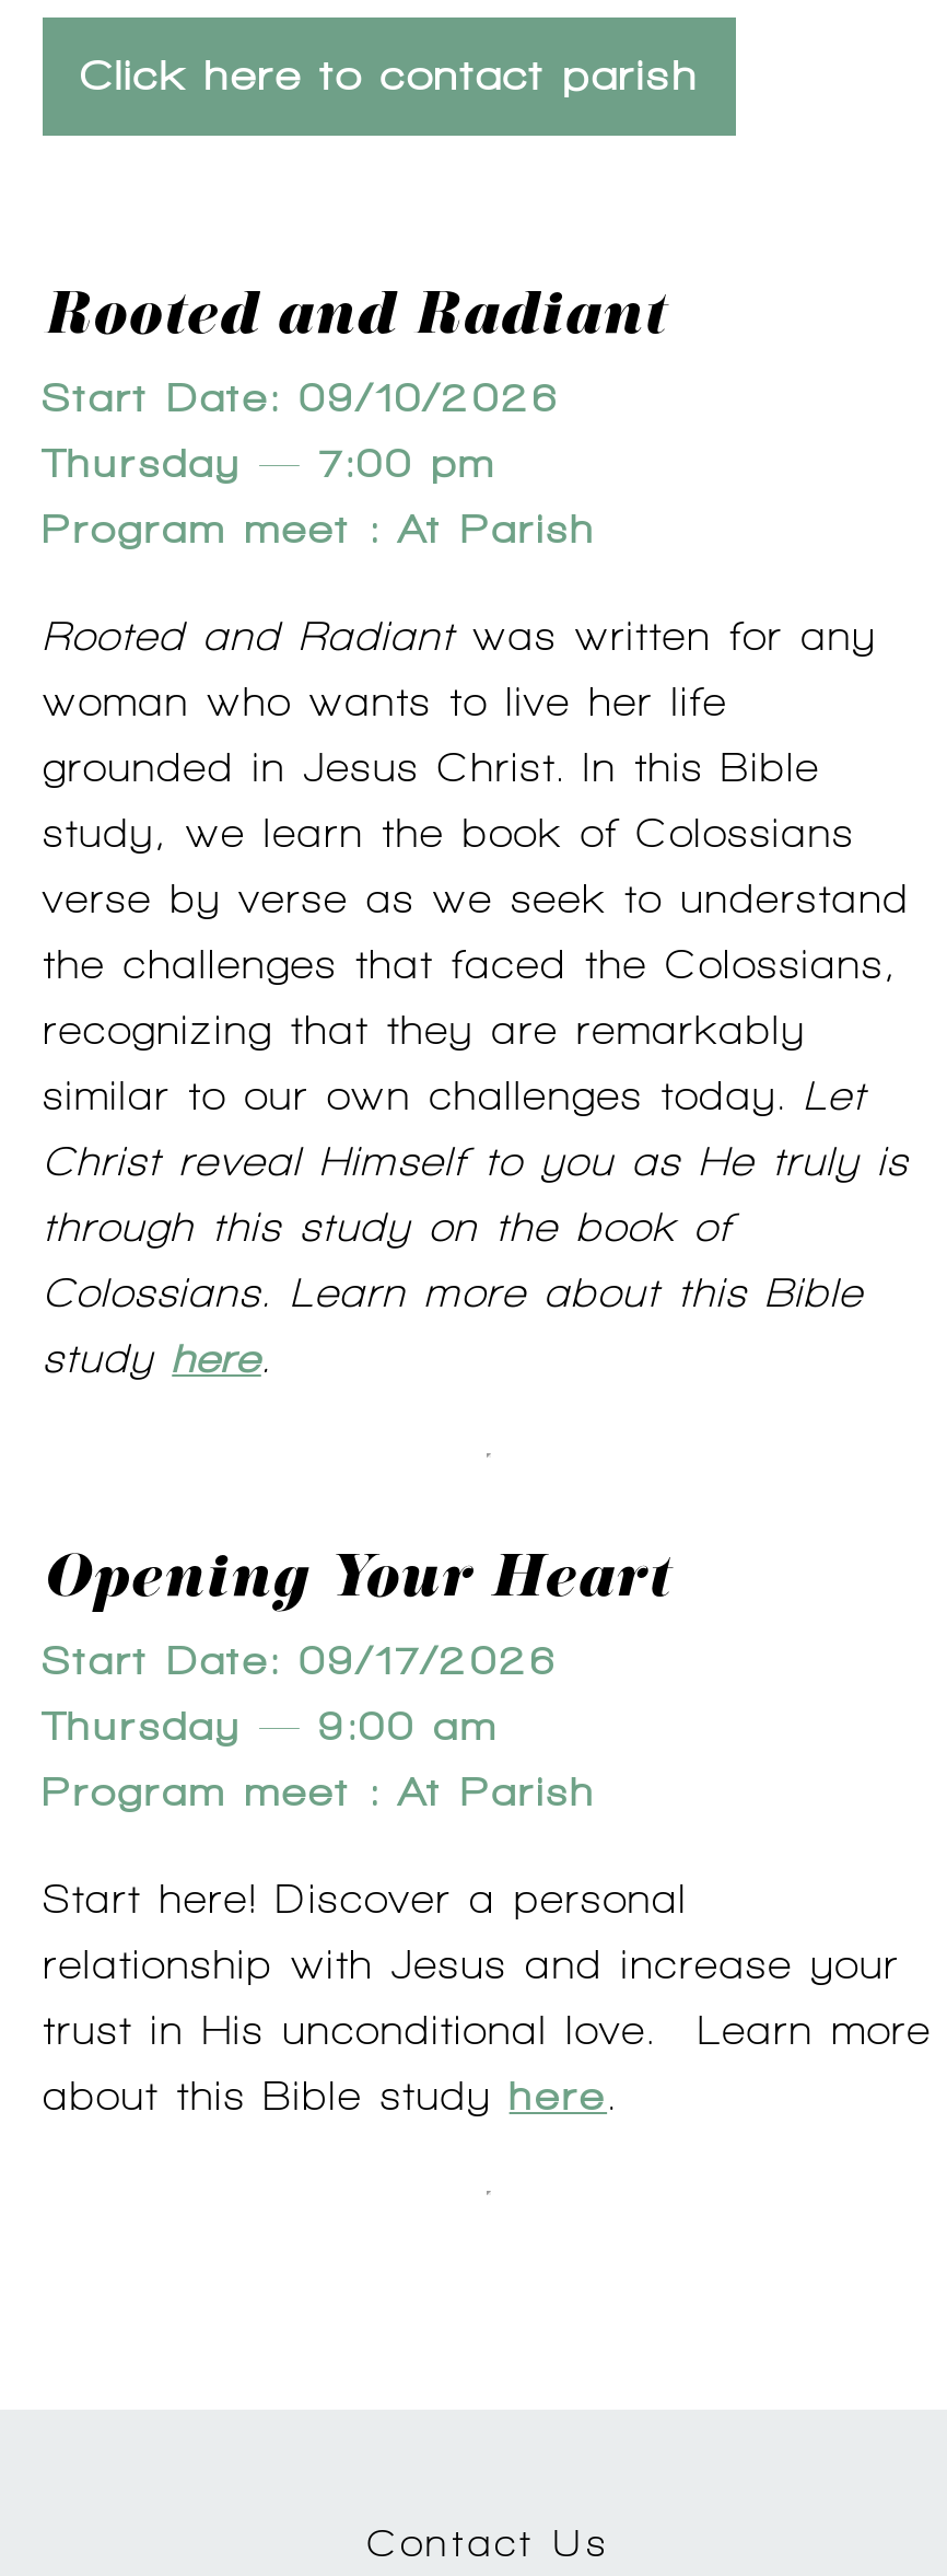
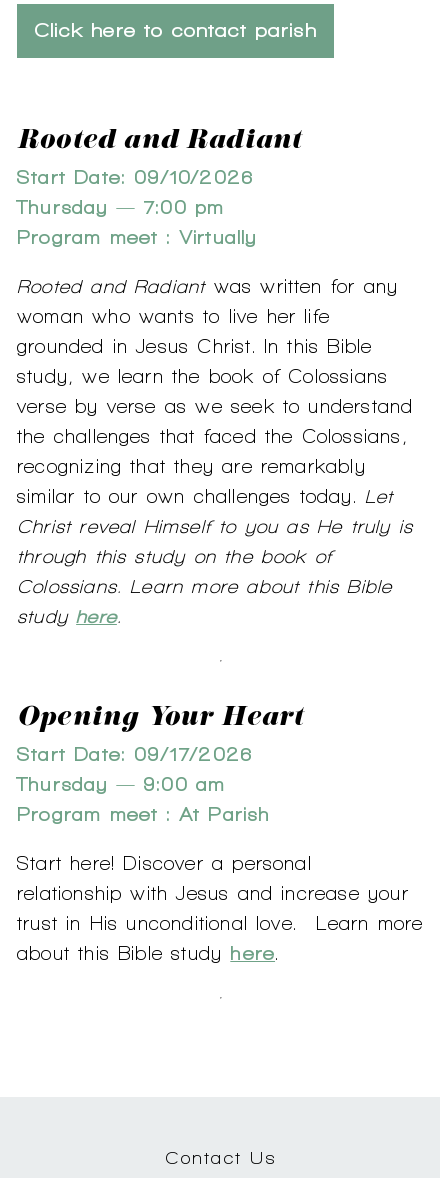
- Program meet : At Parish
+ Program meet : Virtually
